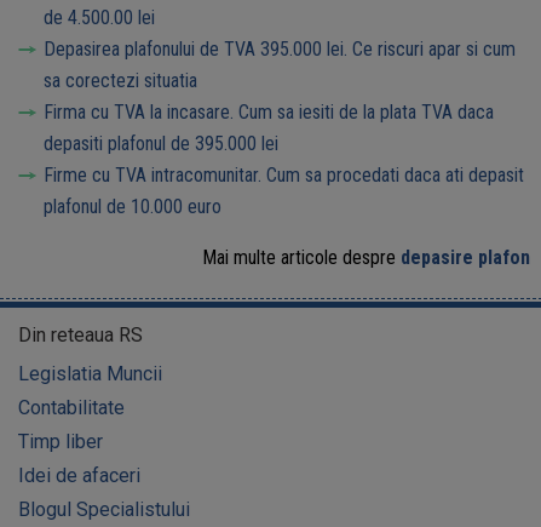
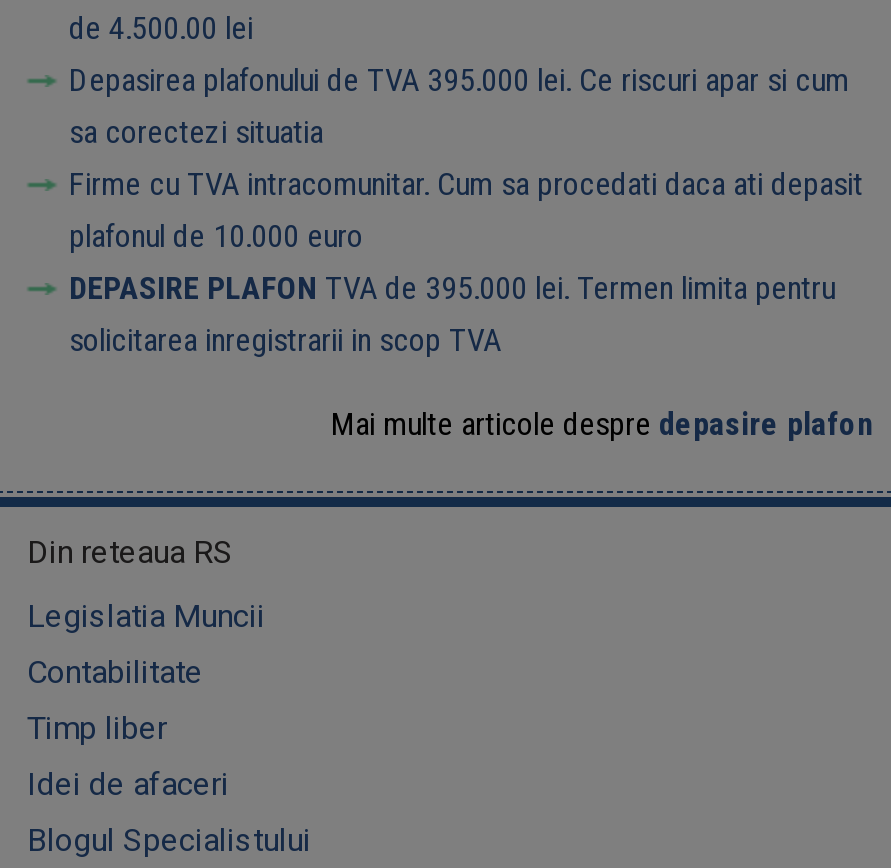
- Firma cu TVA la incasare. Cum sa iesiti de la plata TVA daca
- depasiti plafonul de 395.000 lei

moved up: Firme cu TVA intracomunitar. Cum sa procedati daca ati depasit | plafonul de 10.000 euro

+ DEPASIRE PLAFON TVA de 395.000 lei. Termen limita pentru
+ solicitarea inregistrarii in scop TVA
